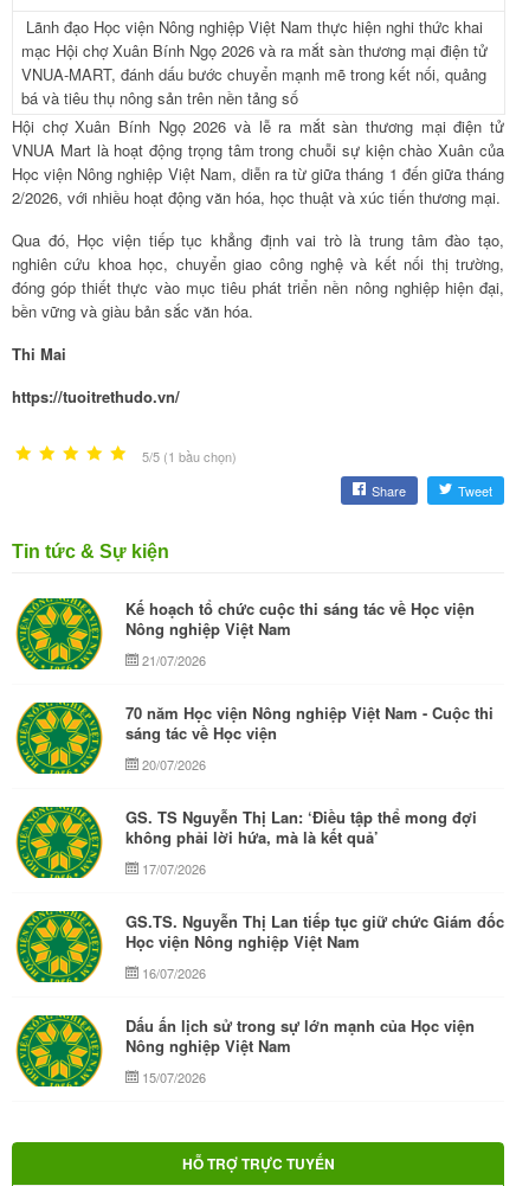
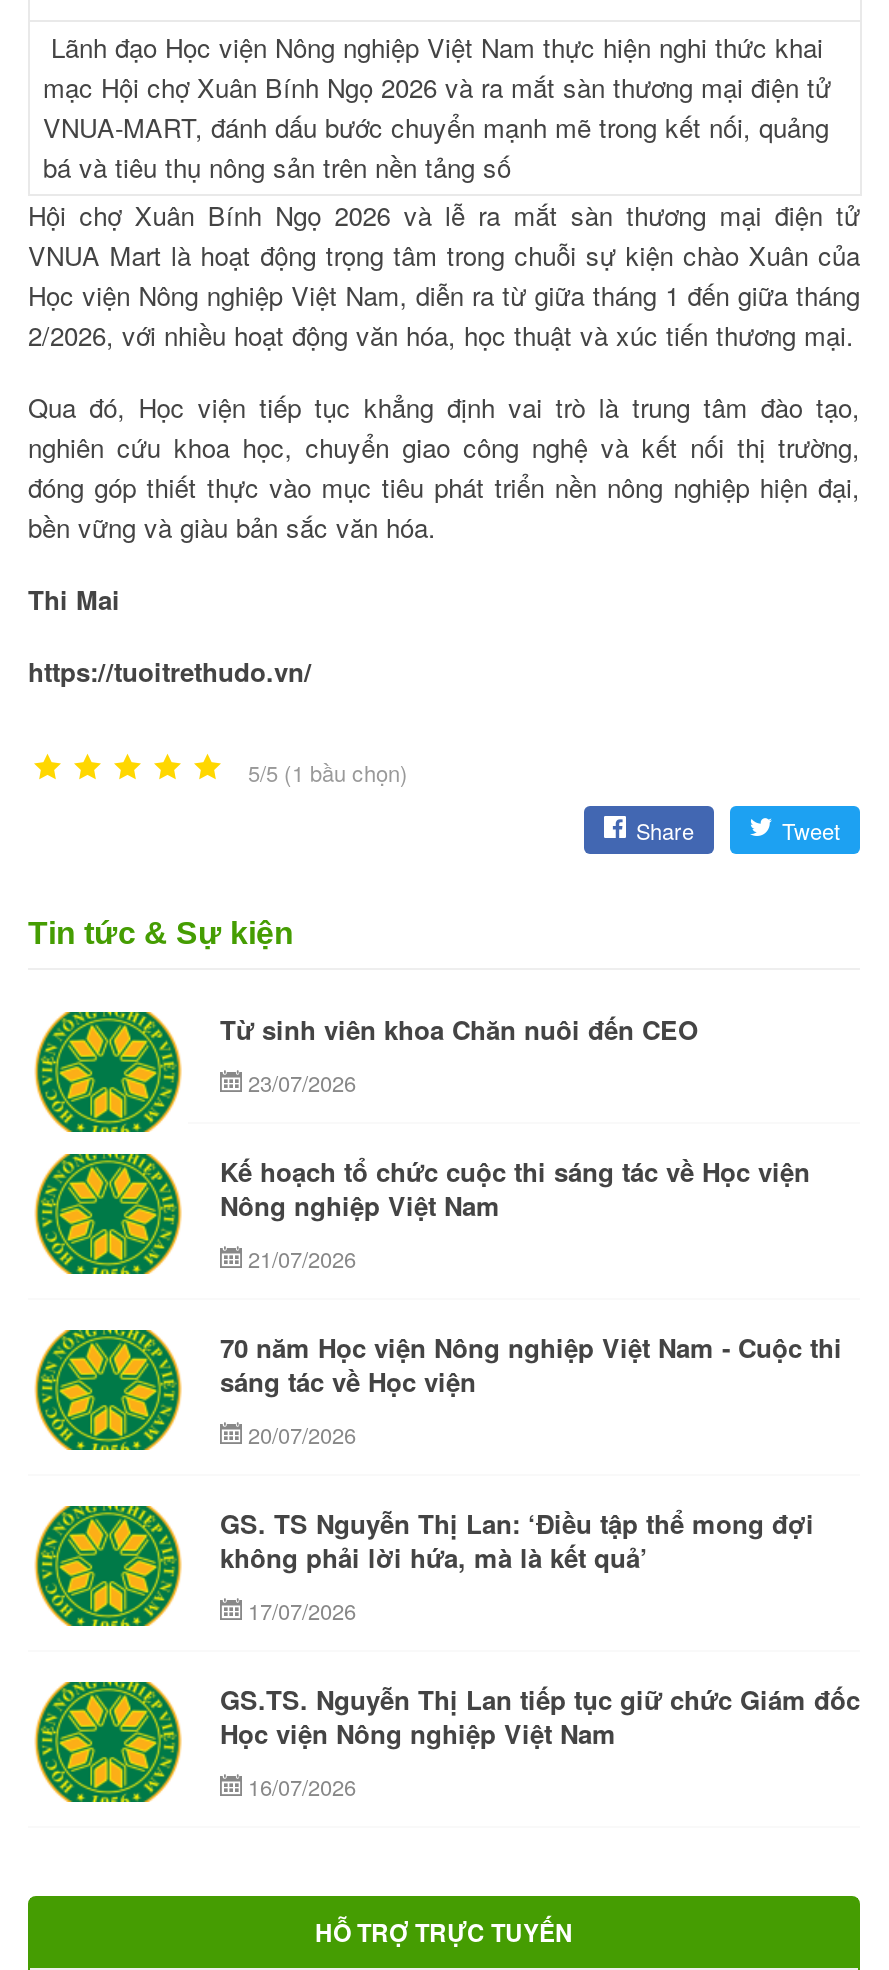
+ Từ sinh viên khoa Chăn nuôi đến CEO
+ 23/07/2026

moved down: [image] | Kế hoạch tổ chức cuộc thi sáng tác về Học viện | Nông nghiệp Việt Nam | ... | Học viện Nông nghiệp Việt Nam | 16/07/2026

- Dấu ấn lịch sử trong sự lớn mạnh của Học viện
- Nông nghiệp Việt Nam
- 15/07/2026
